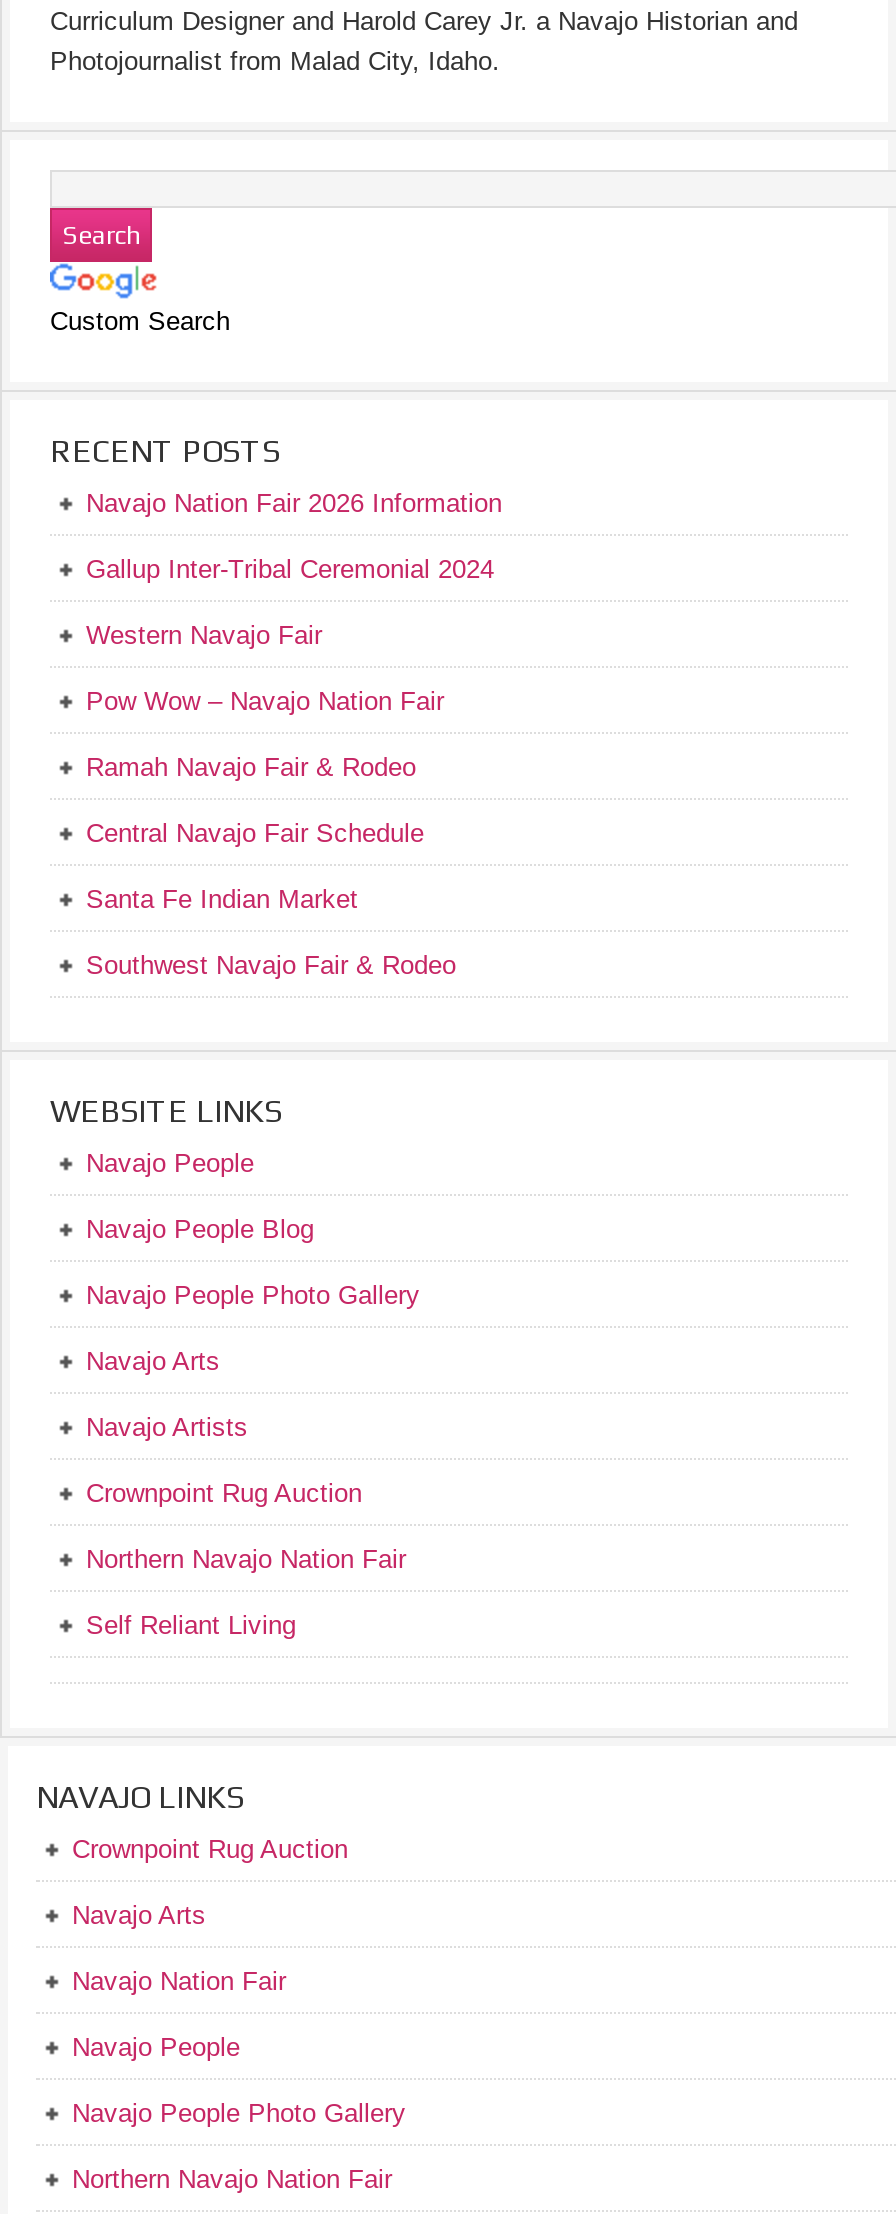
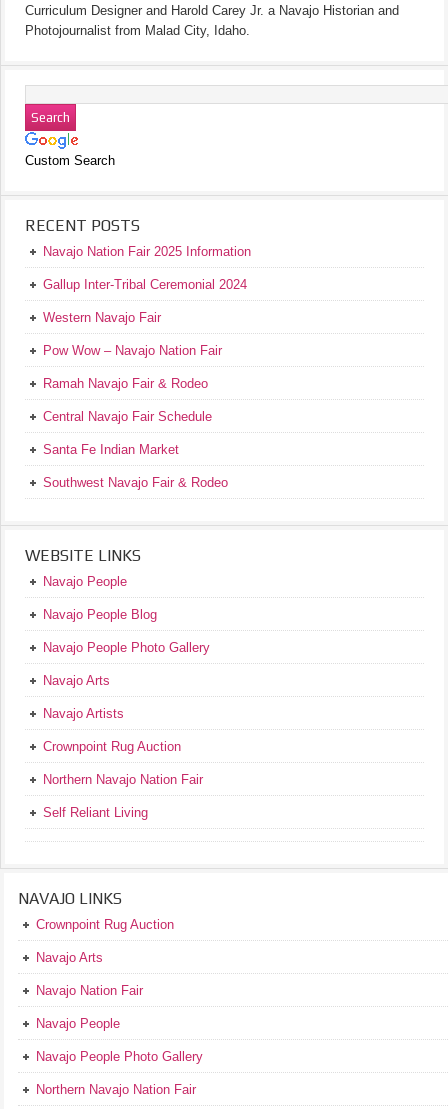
- Navajo Nation Fair 2026 Information
+ Navajo Nation Fair 2025 Information
